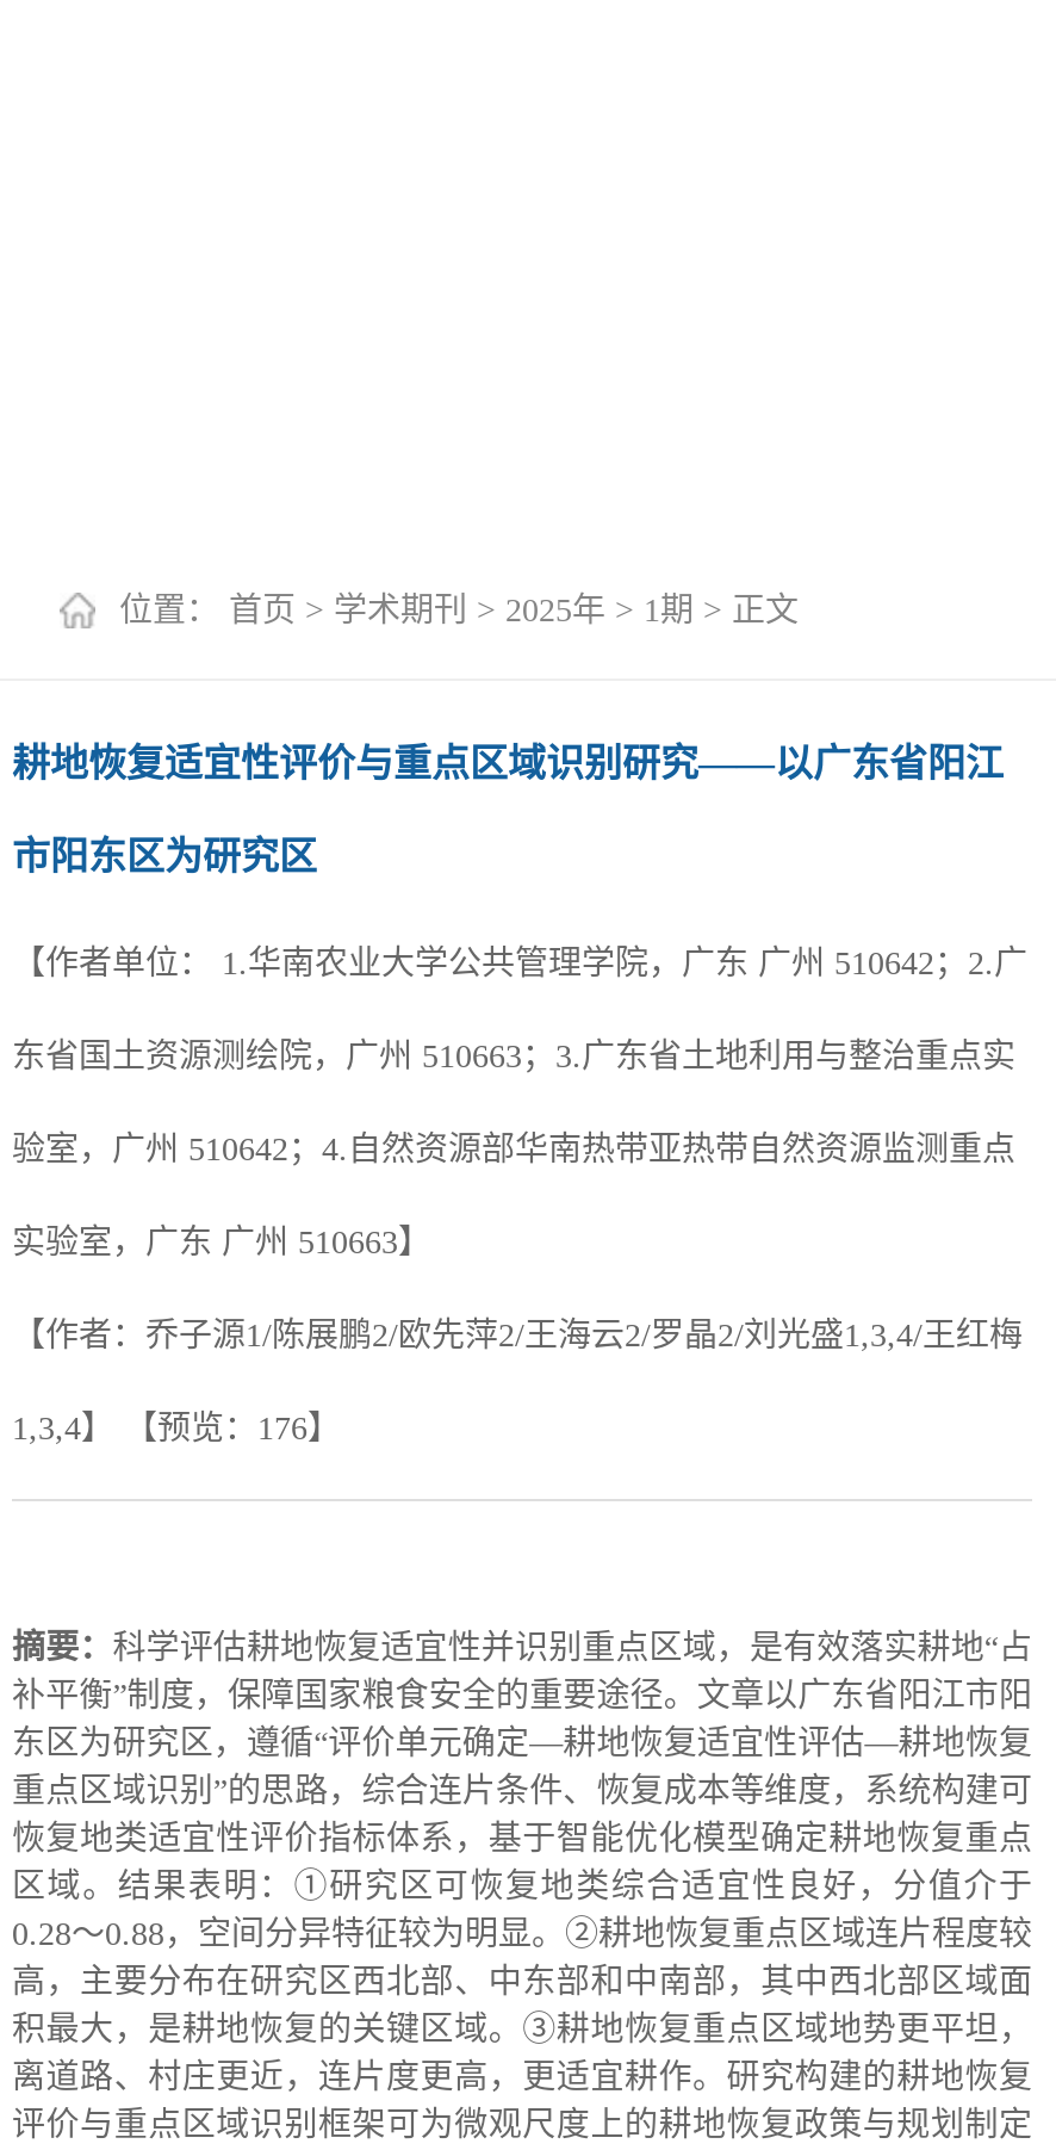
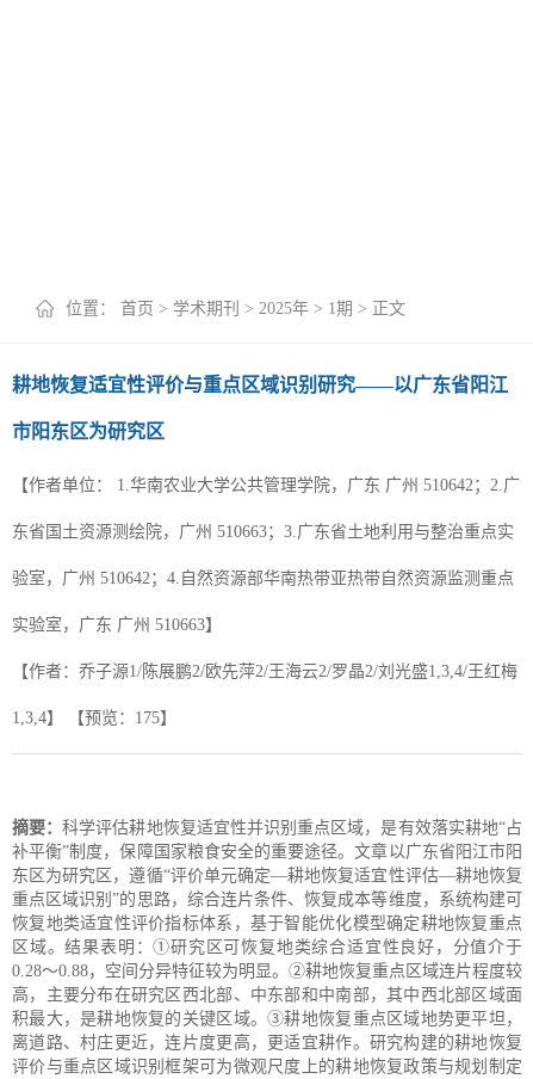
- 1,3,4】 【预览：176】
+ 1,3,4】 【预览：175】
